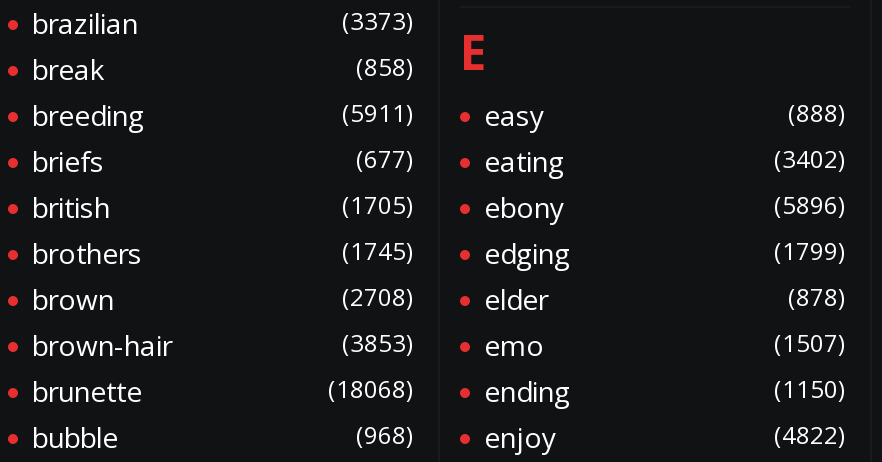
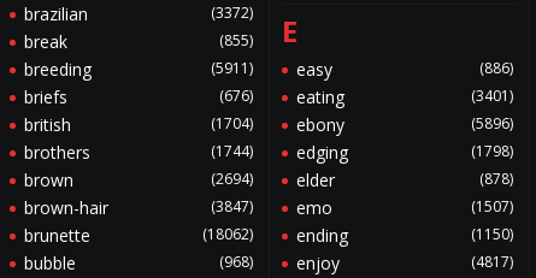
- (3373)
+ (3372)

- (858)
+ (855)

- (888)
+ (886)

- (677)
+ (676)

- (3402)
+ (3401)

- (1705)
+ (1704)

- (1745)
+ (1744)

- (1799)
+ (1798)

- (2708)
+ (2694)

- (3853)
+ (3847)

- (18068)
+ (18062)

- (4822)
+ (4817)
